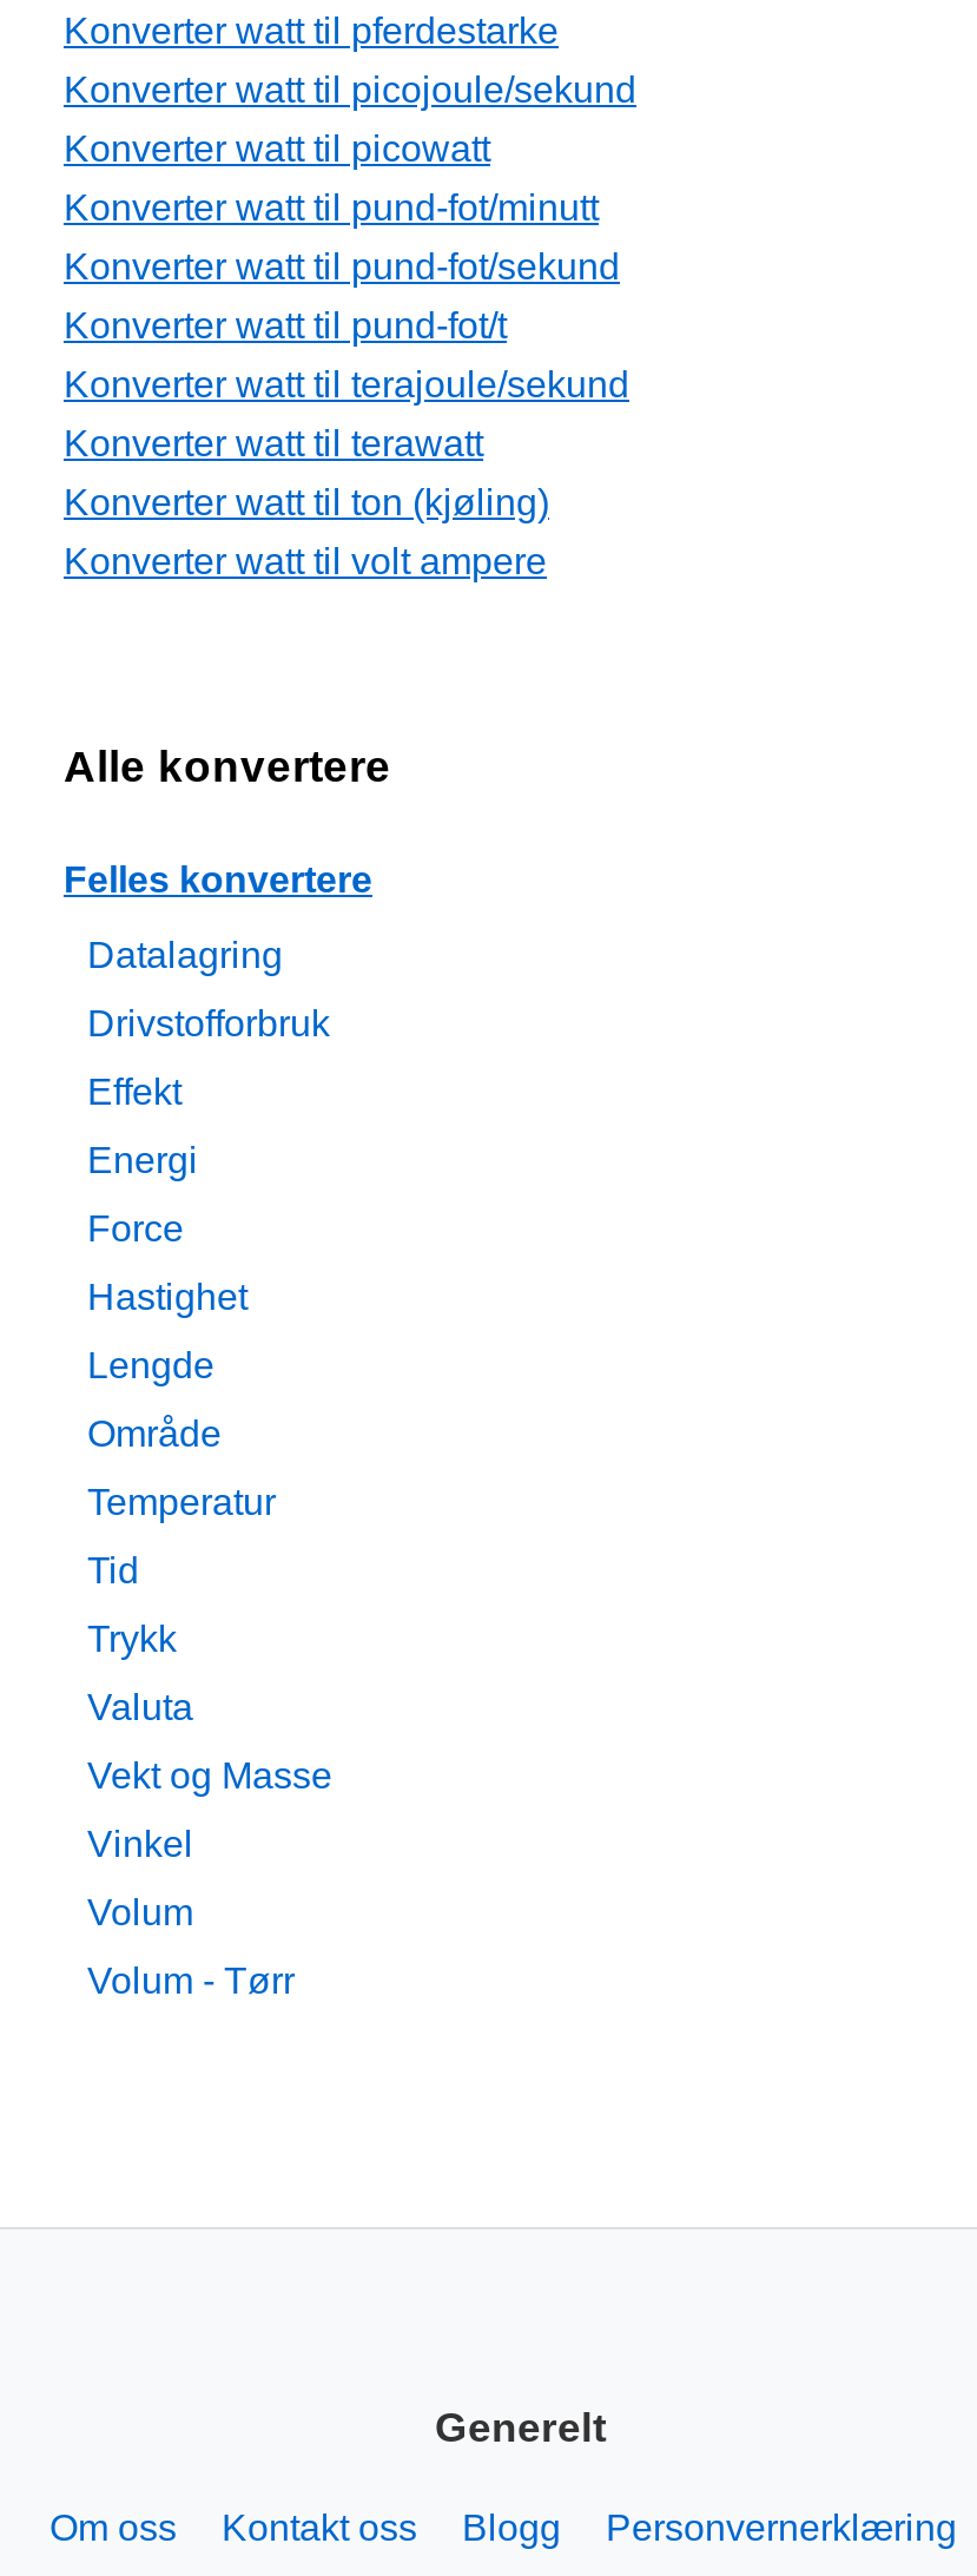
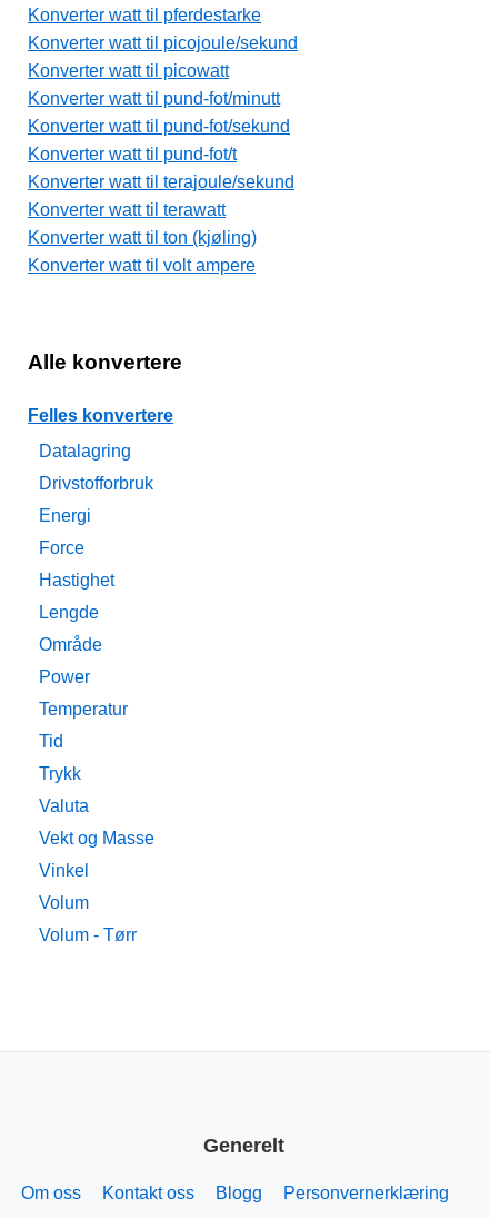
- Effekt

moved up: Energi | Force | Hastighet | Lengde | Område

+ Power
